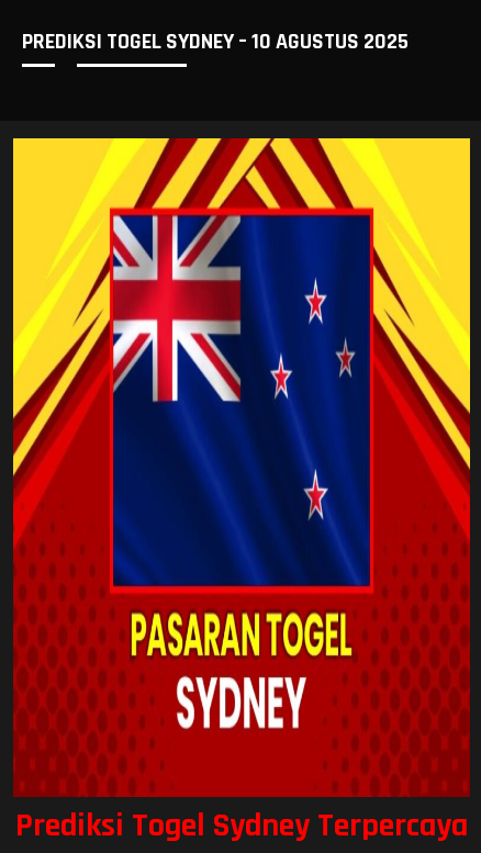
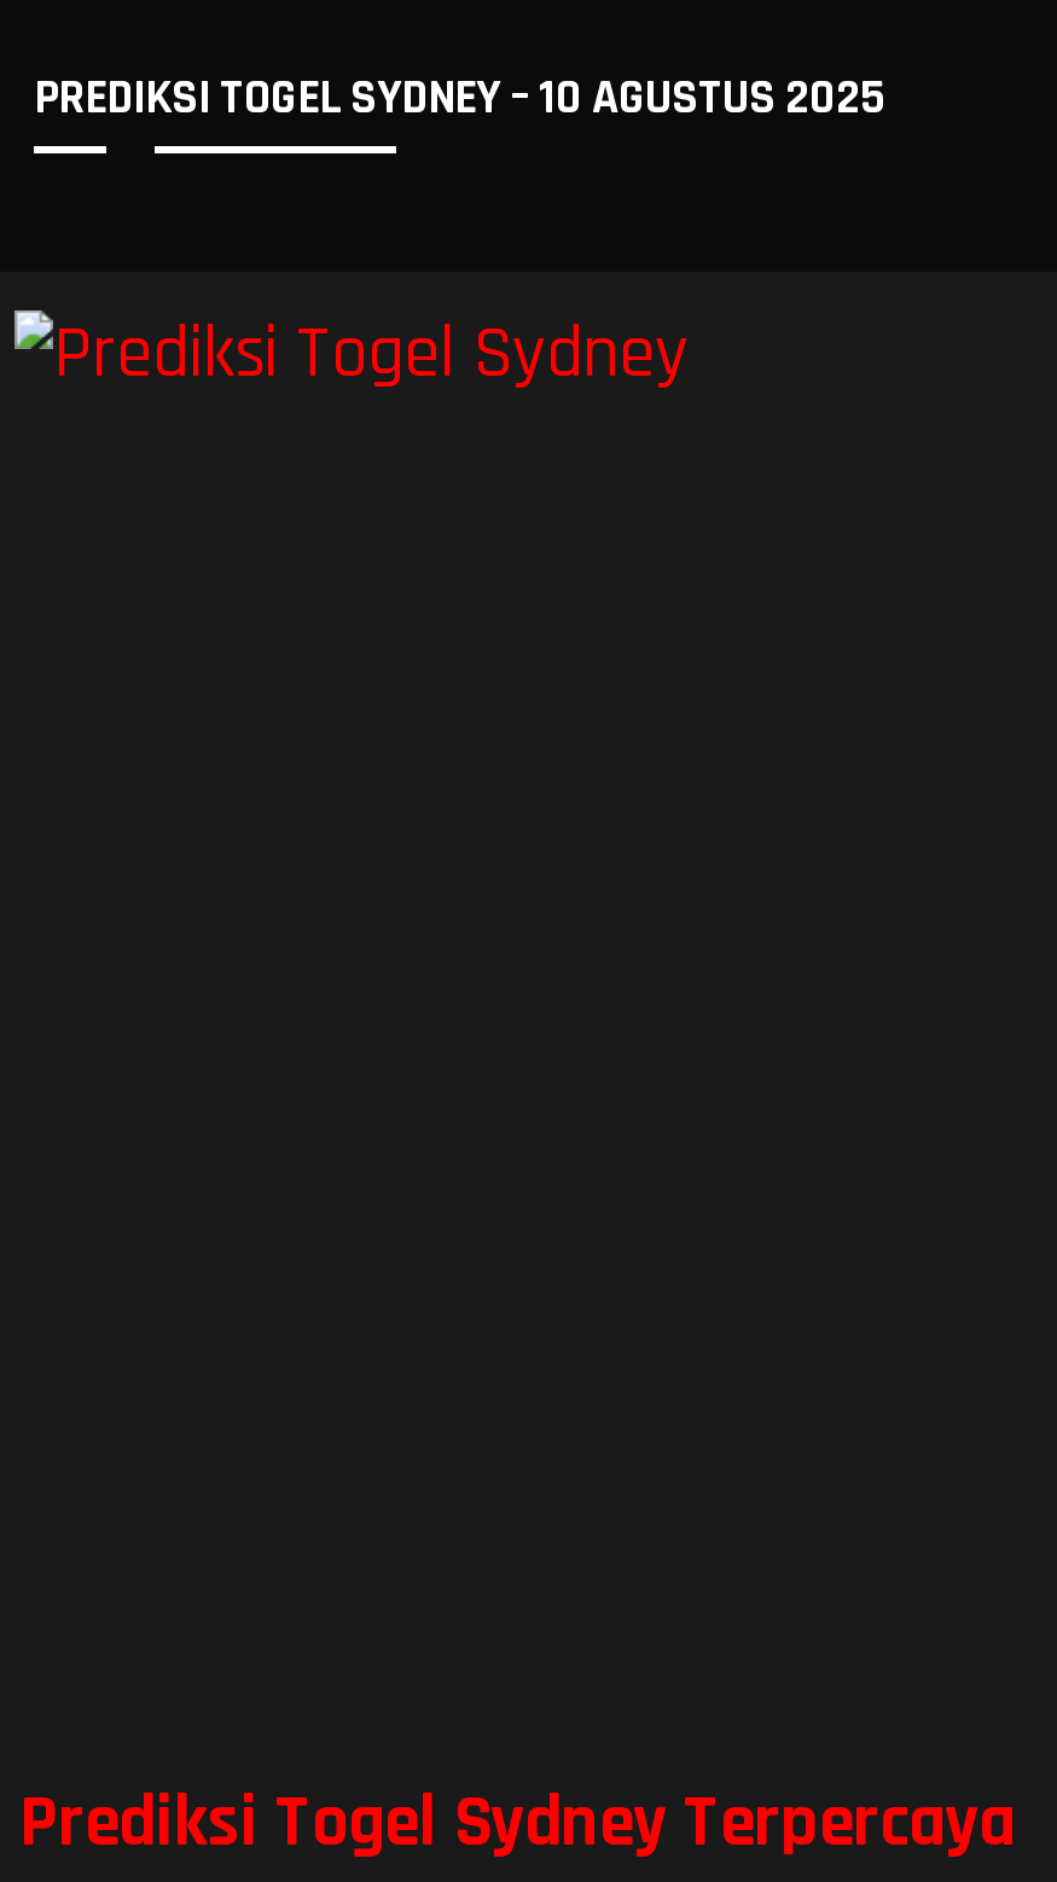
- [image]
